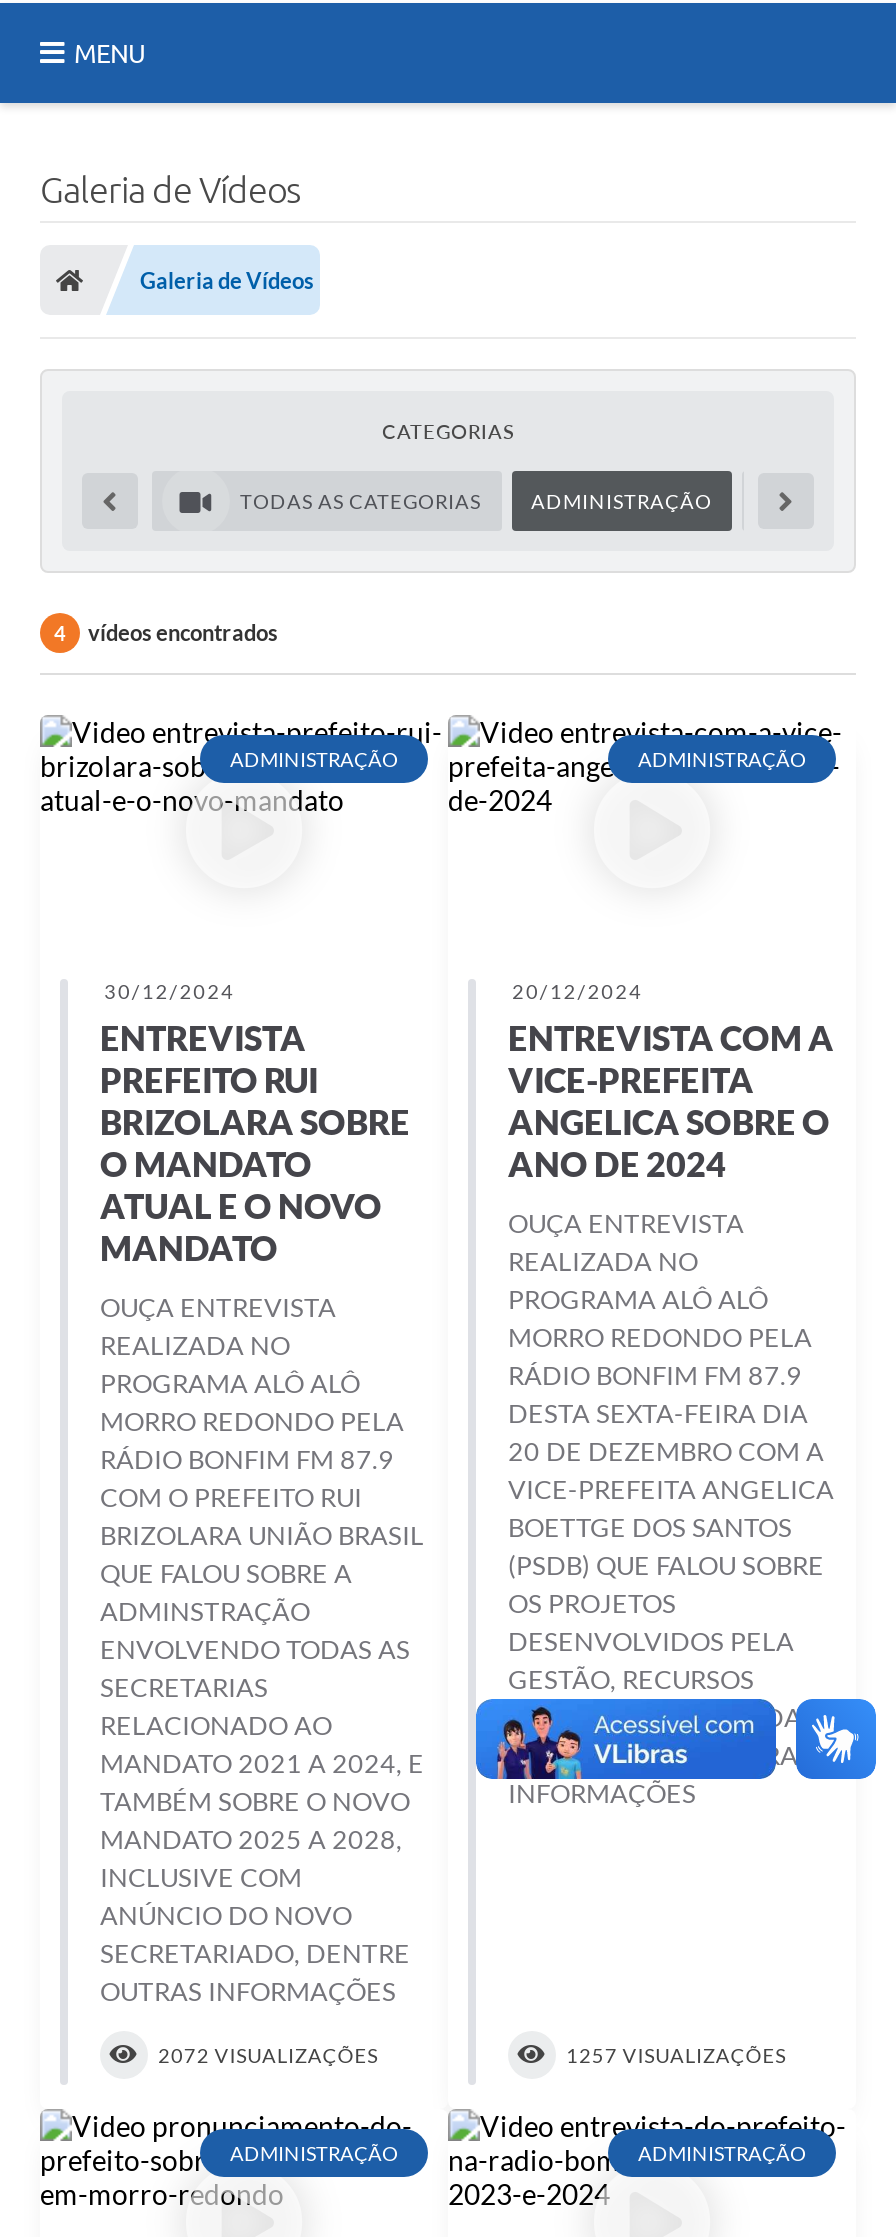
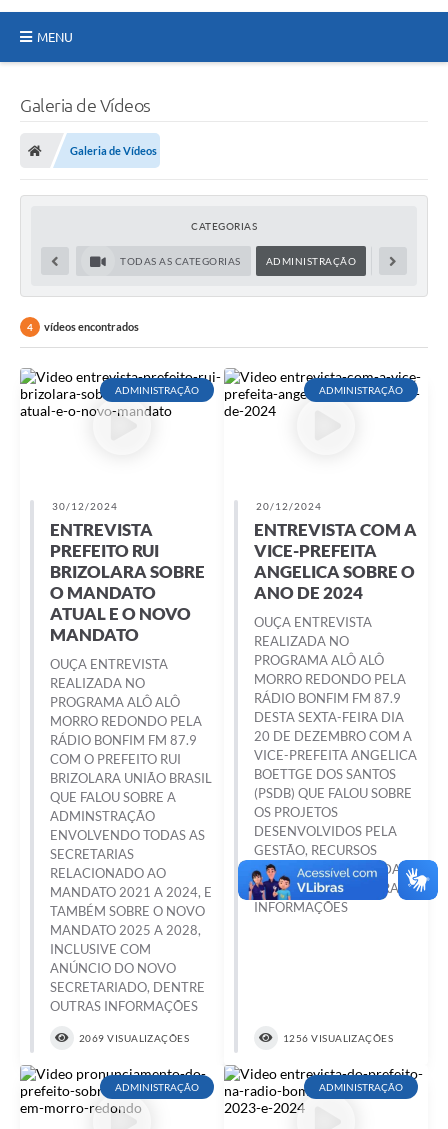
- 2072 VISUALIZAÇÕES
+ 2069 VISUALIZAÇÕES

- 1257 VISUALIZAÇÕES
+ 1256 VISUALIZAÇÕES
